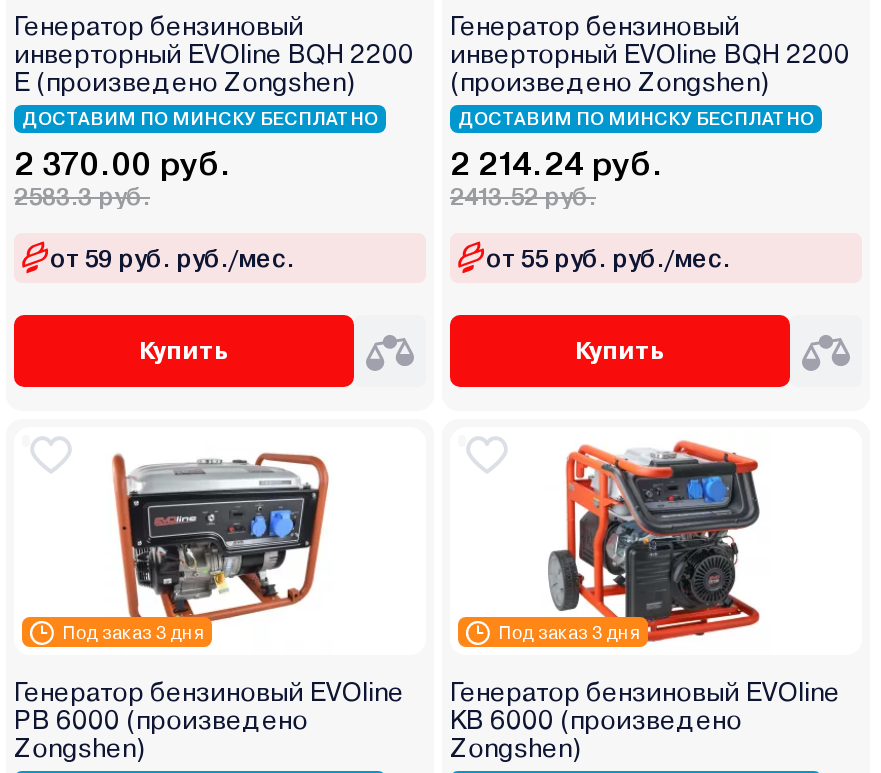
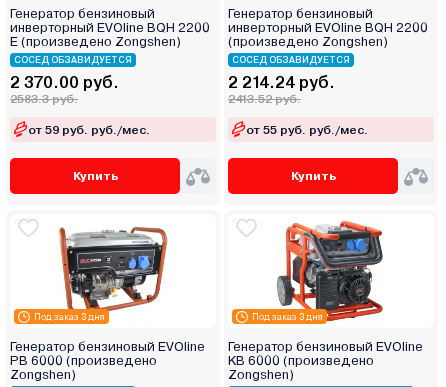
- ДОСТАВИМ ПО МИНСКУ БЕСПЛАТНО
+ СОСЕД ОБЗАВИДУЕТСЯ

- ДОСТАВИМ ПО МИНСКУ БЕСПЛАТНО
+ СОСЕД ОБЗАВИДУЕТСЯ
